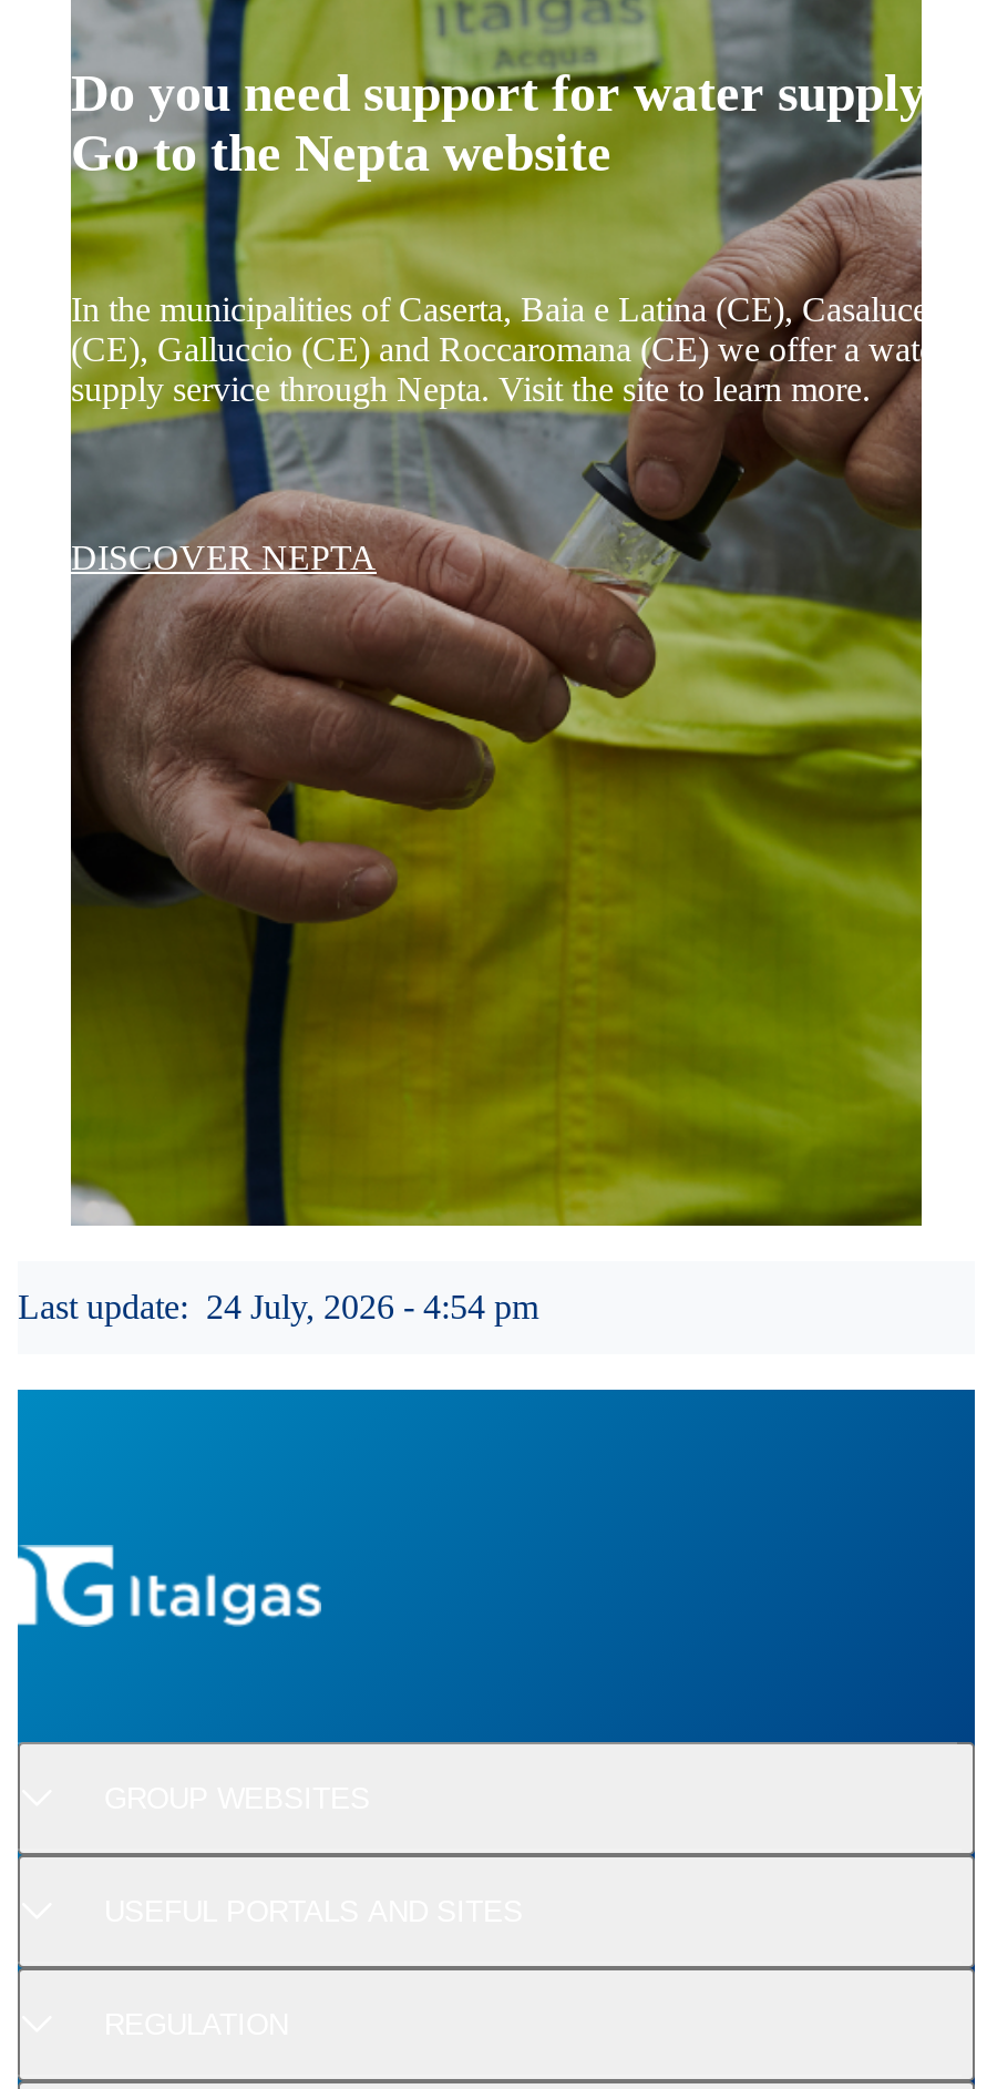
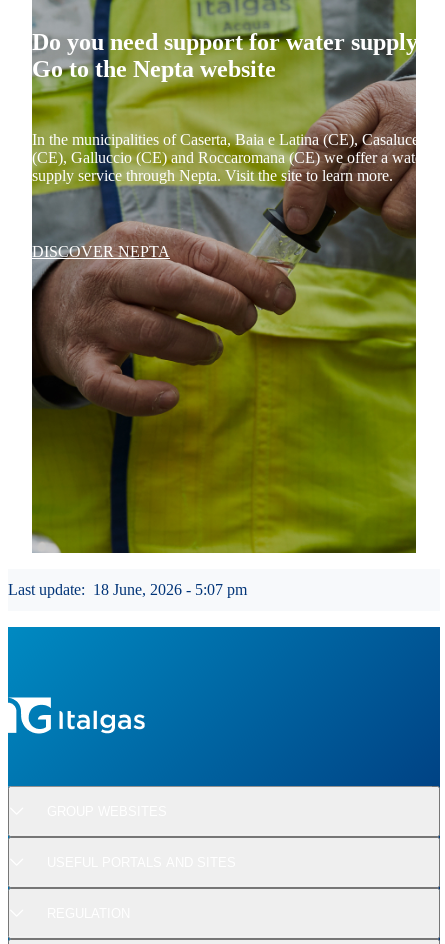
- Last update: 24 July, 2026 - 4:54 pm
+ Last update: 18 June, 2026 - 5:07 pm
